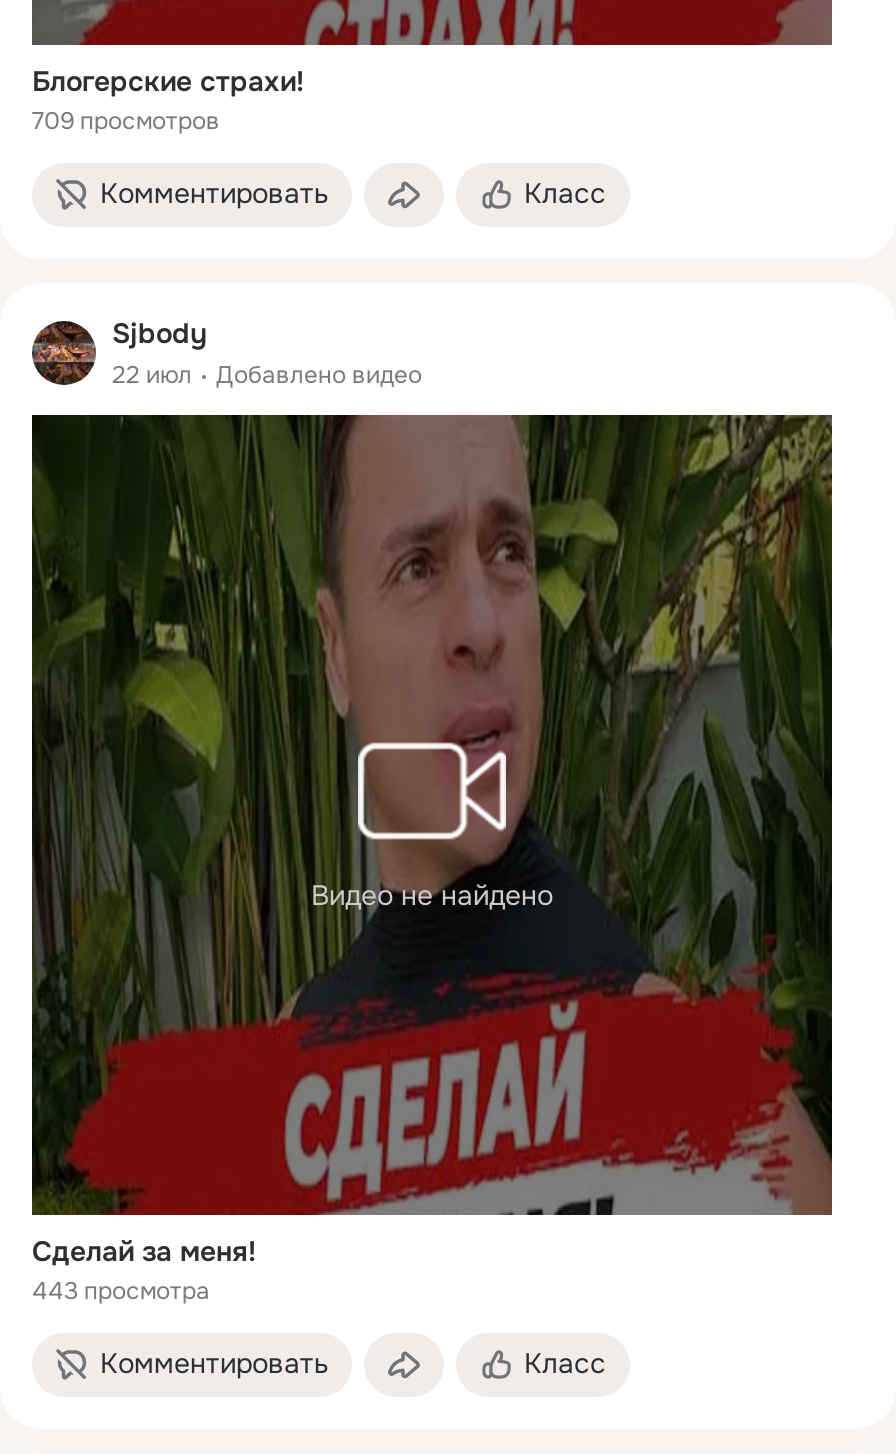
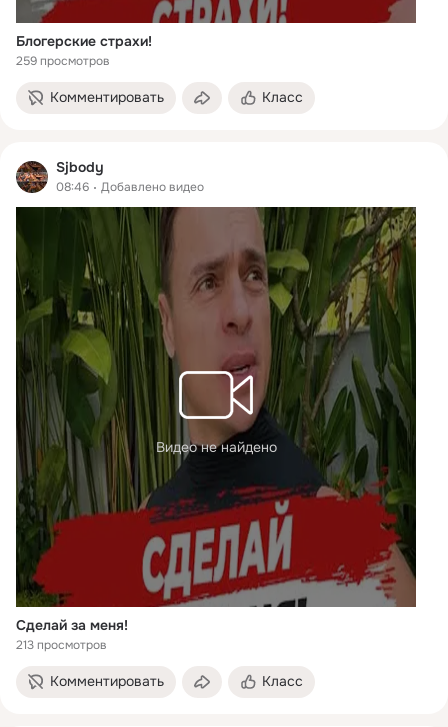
- 709 просмотров
+ 259 просмотров

- 22 июл Добавлено видео
+ 08:46 Добавлено видео

- 443 просмотра
+ 213 просмотров
